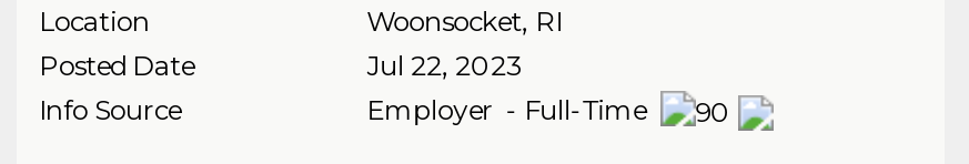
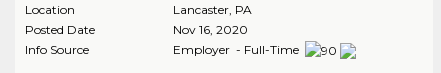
- Woonsocket, RI
+ Lancaster, PA

- Jul 22, 2023
+ Nov 16, 2020
